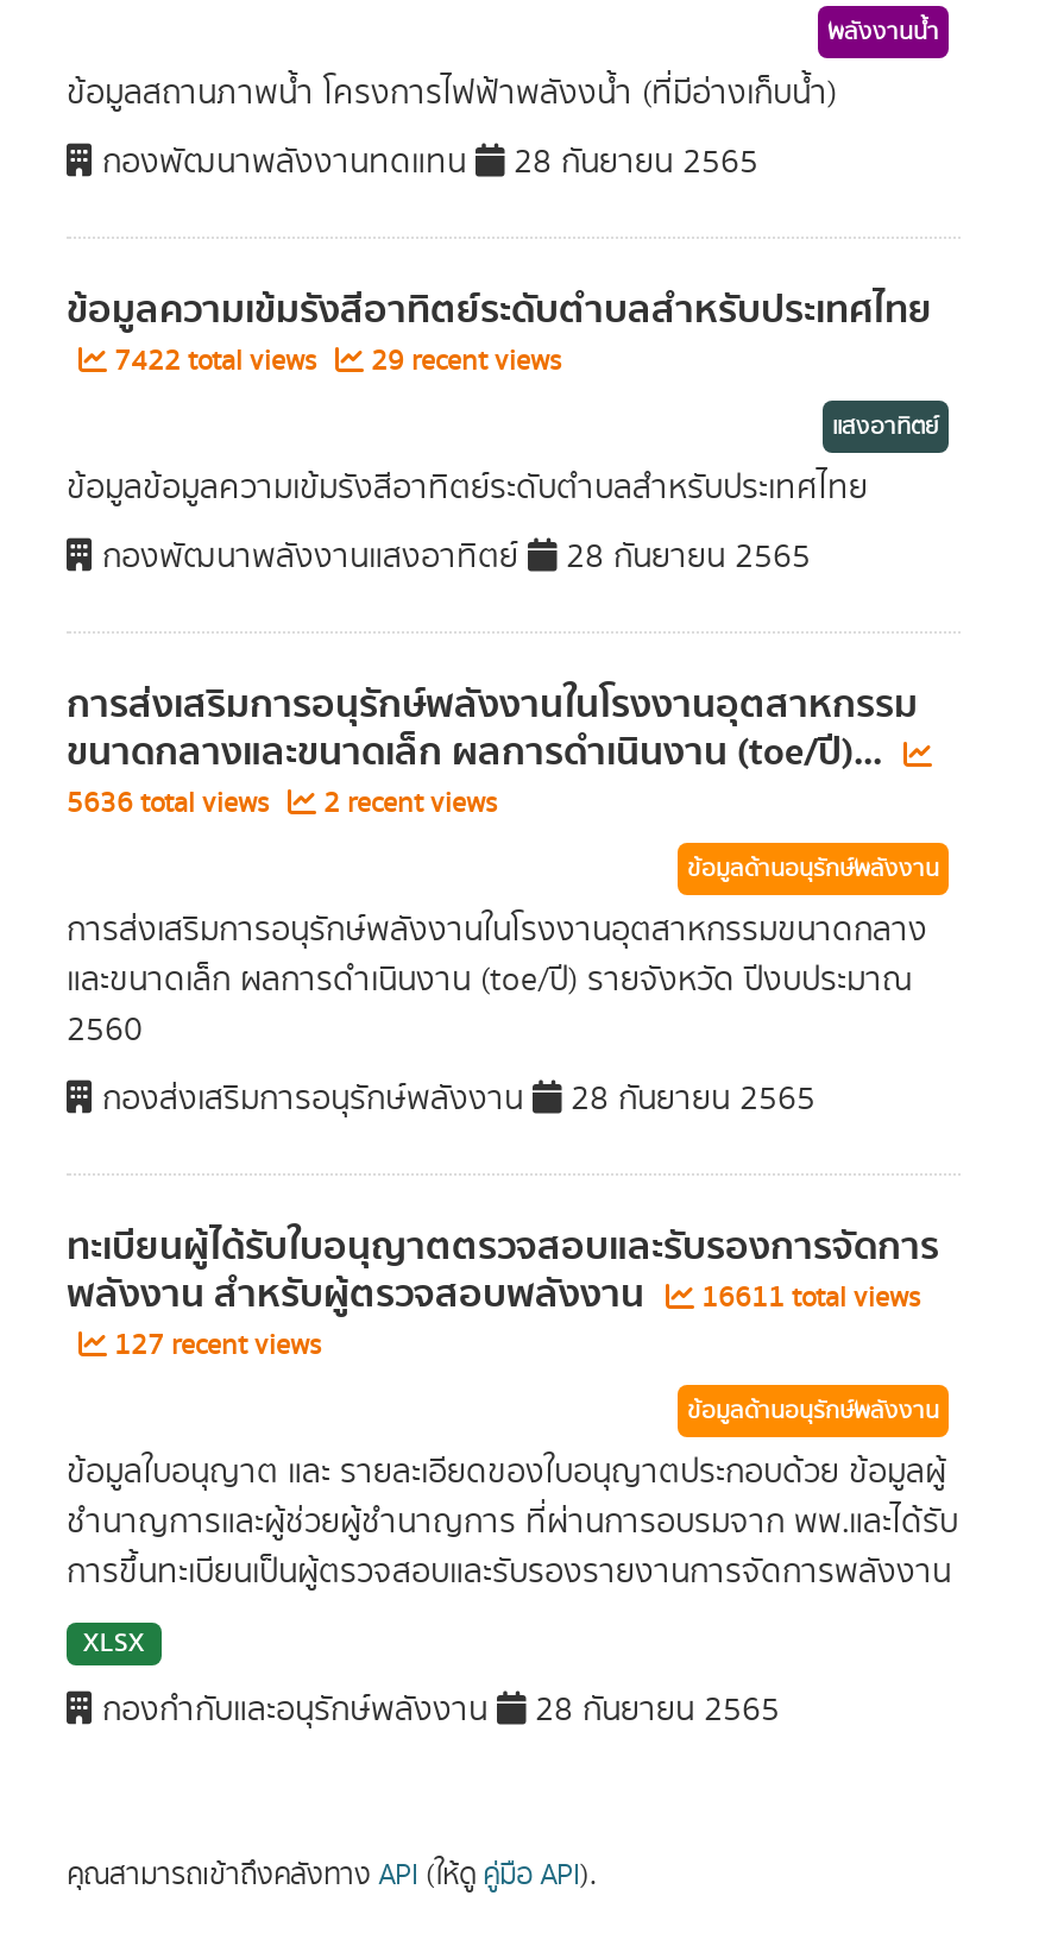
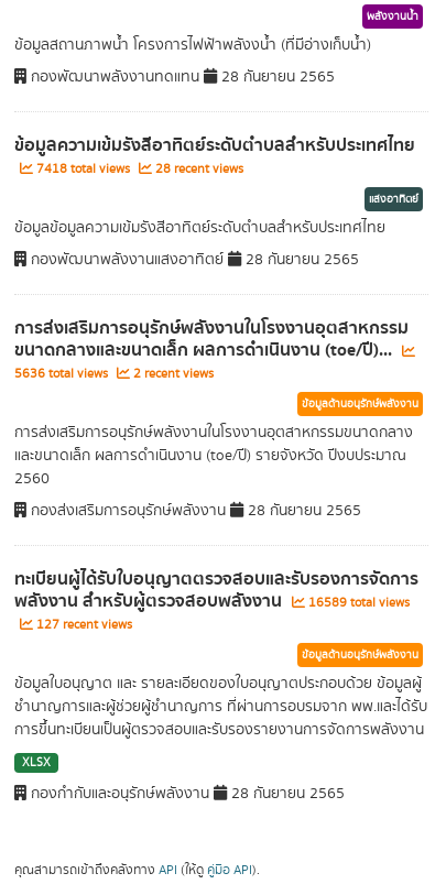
- 7422 total views
+ 7418 total views

- 29 recent views
+ 28 recent views

- พลังงาน สำหรับผู้ตรวจสอบพลังงาน 16611 total views
+ พลังงาน สำหรับผู้ตรวจสอบพลังงาน 16589 total views
